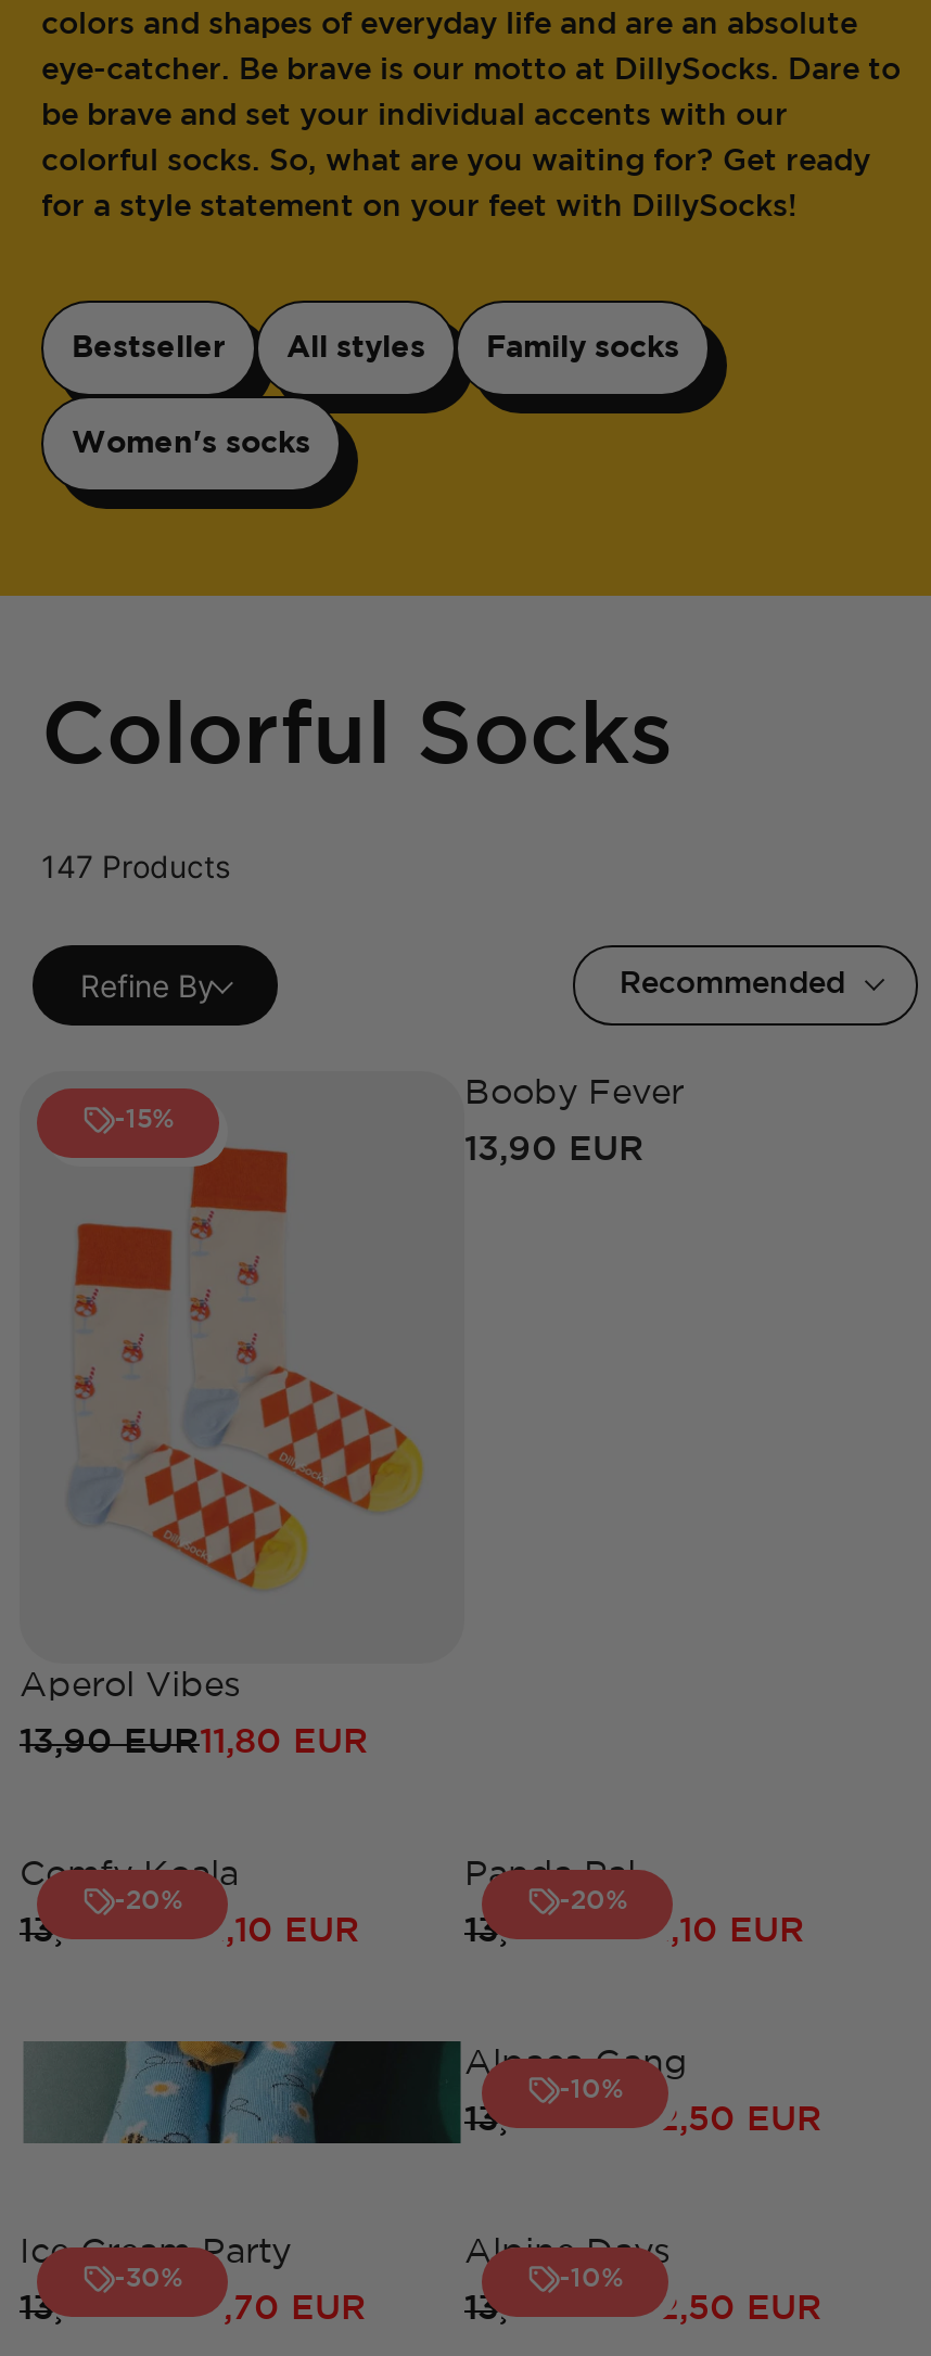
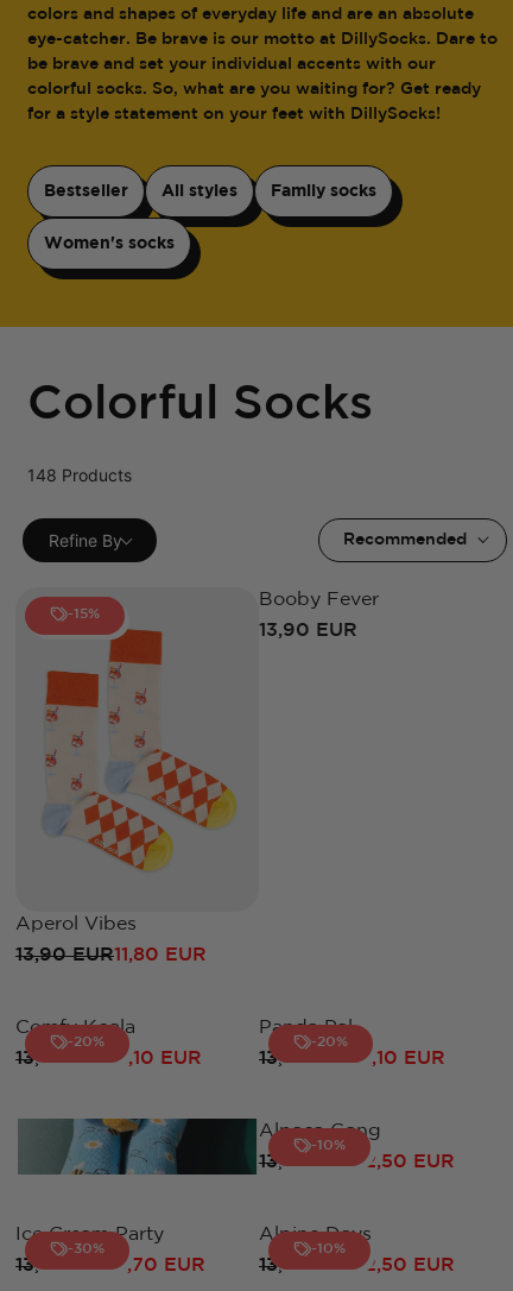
- 147 Products
+ 148 Products
